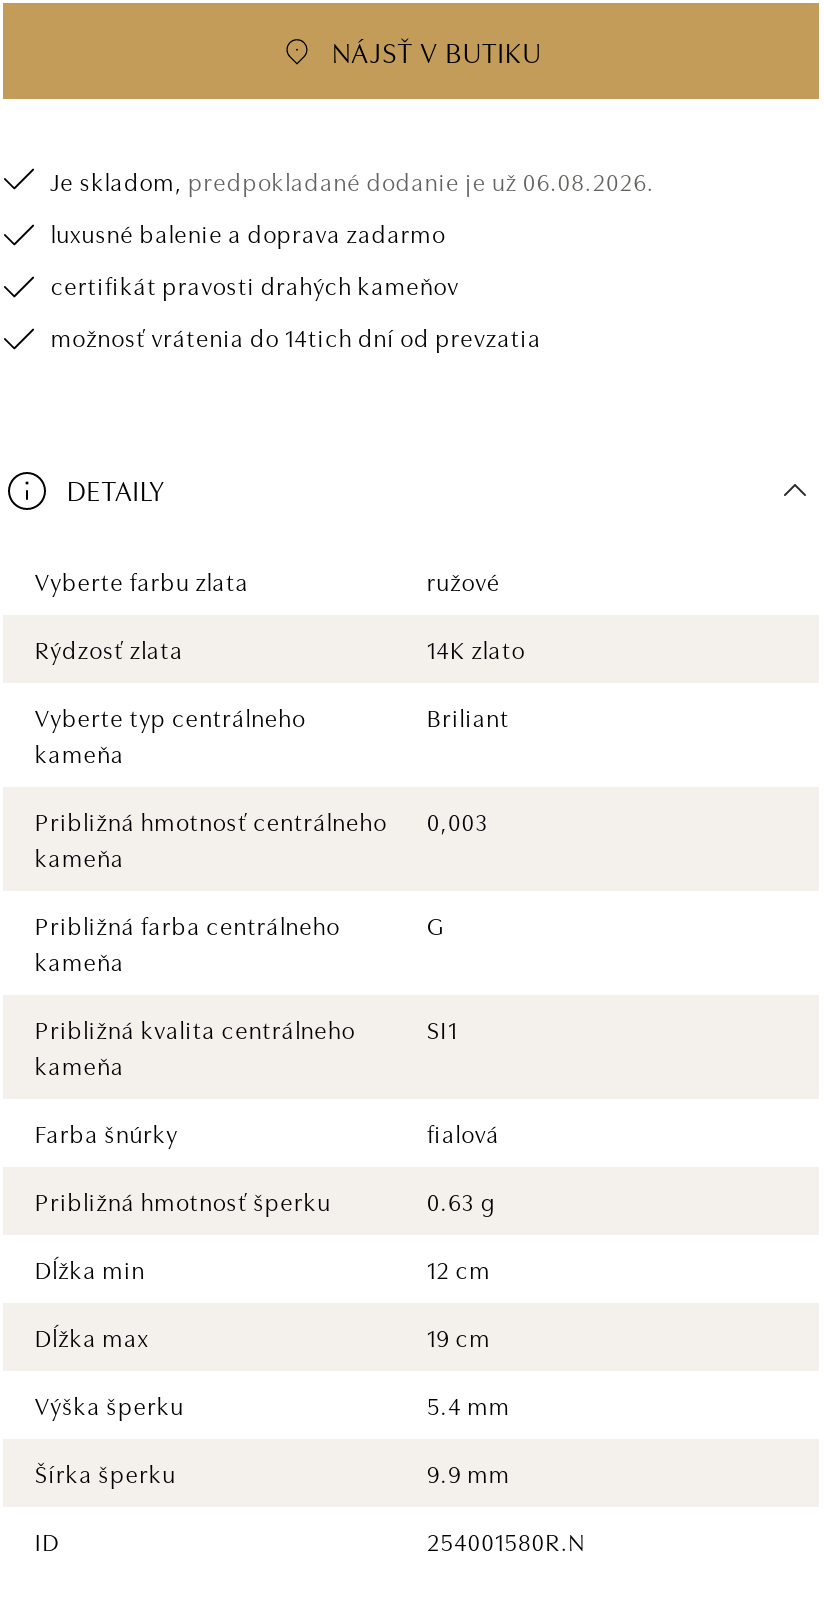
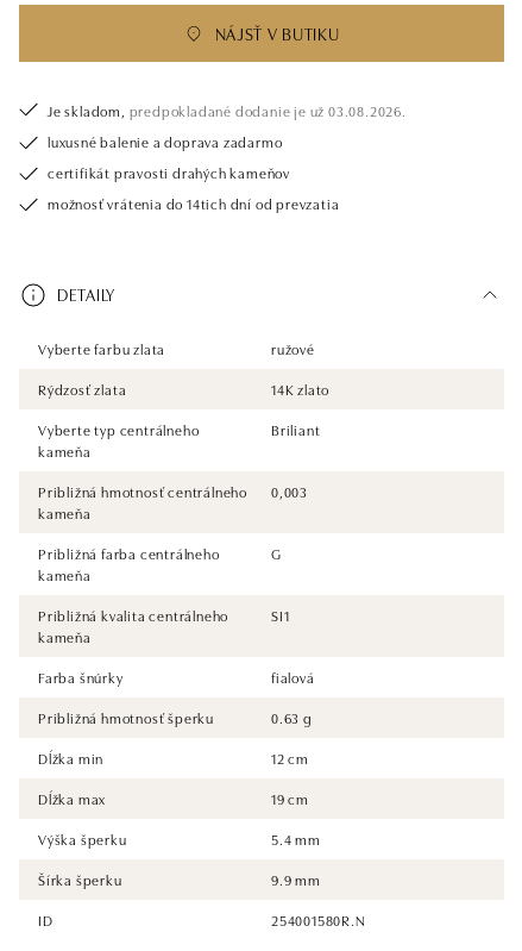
- Je skladom, predpokladané dodanie je už 06.08.2026.
+ Je skladom, predpokladané dodanie je už 03.08.2026.
